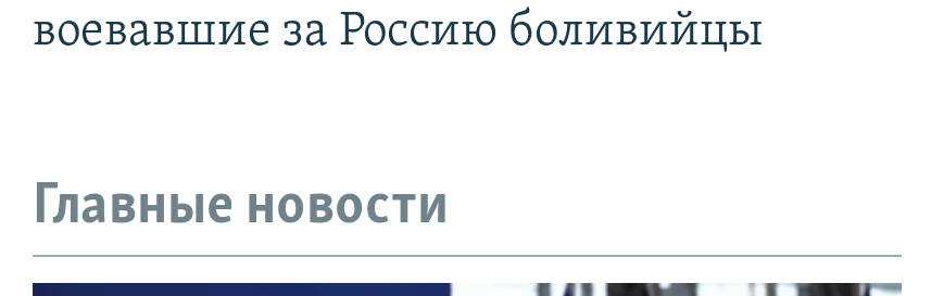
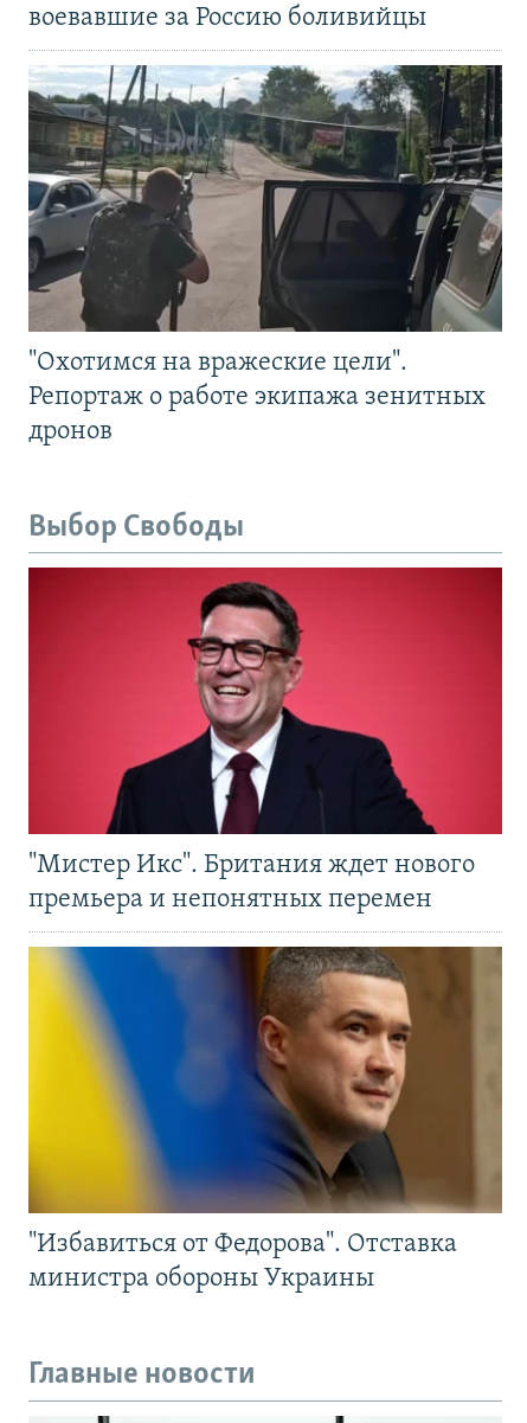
+ [image]
+ "Охотимся на вражеские цели".
+ Репортаж о работе экипажа зенитных
+ дронов
+ Выбор Свободы

+ [image]
+ "Мистер Икс". Британия ждет нового
+ премьера и непонятных перемен

+ [image]
+ "Избавиться от Федорова". Отставка
+ министра обороны Украины
